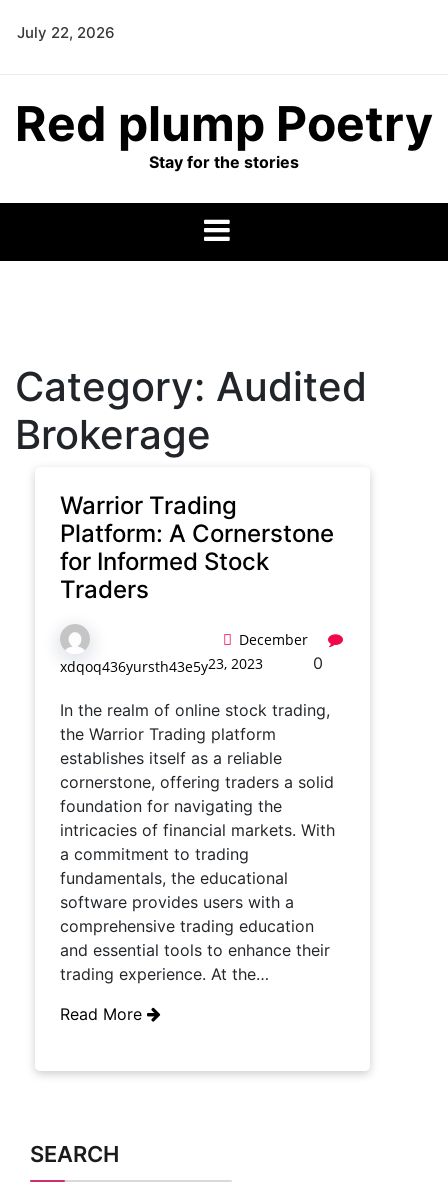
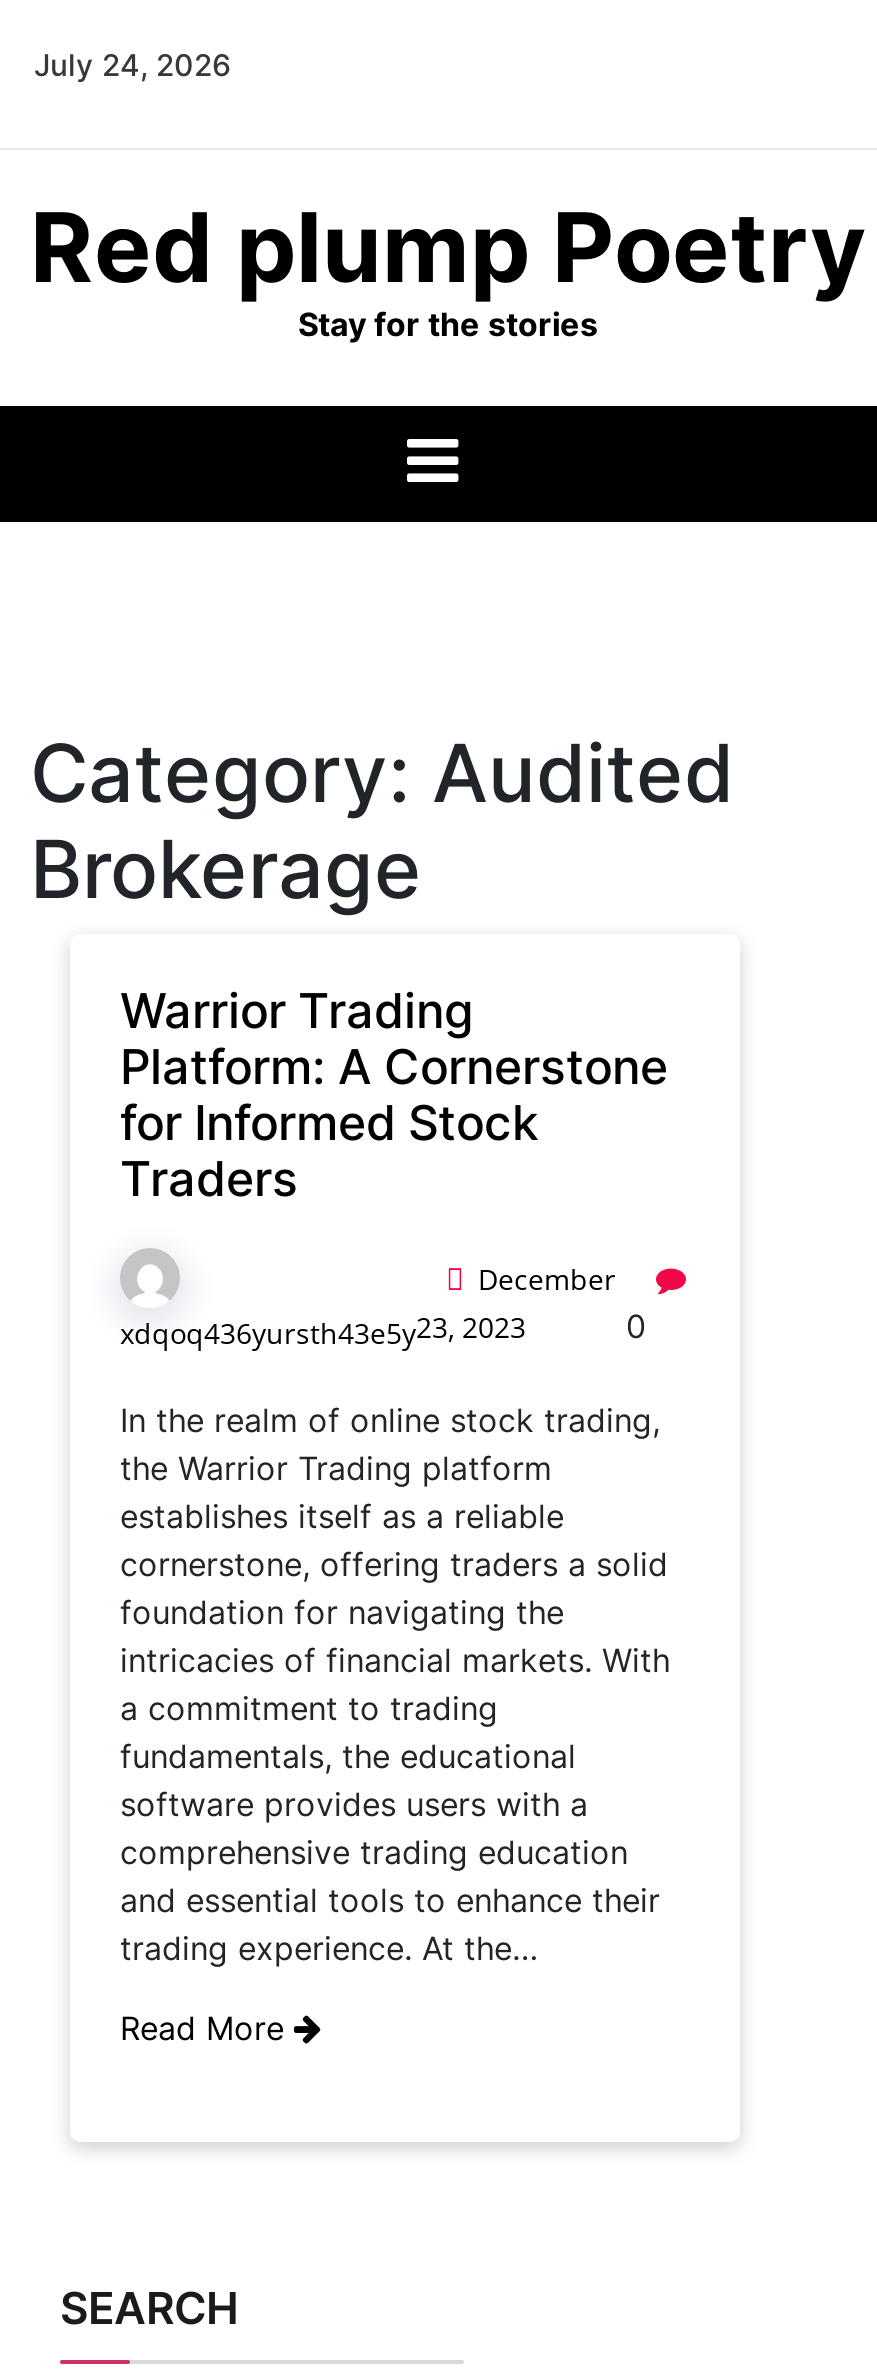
- July 22, 2026
+ July 24, 2026
